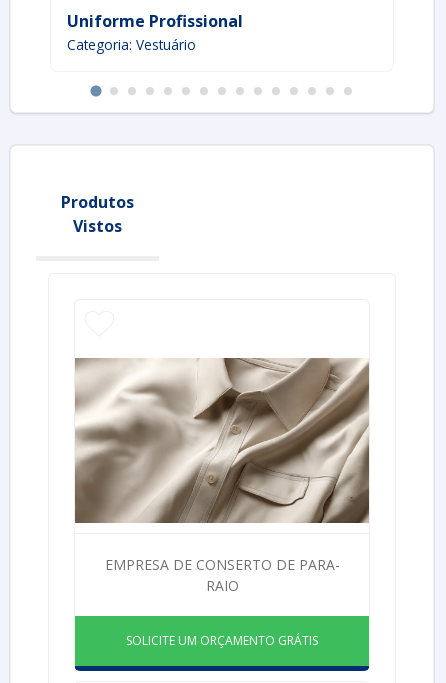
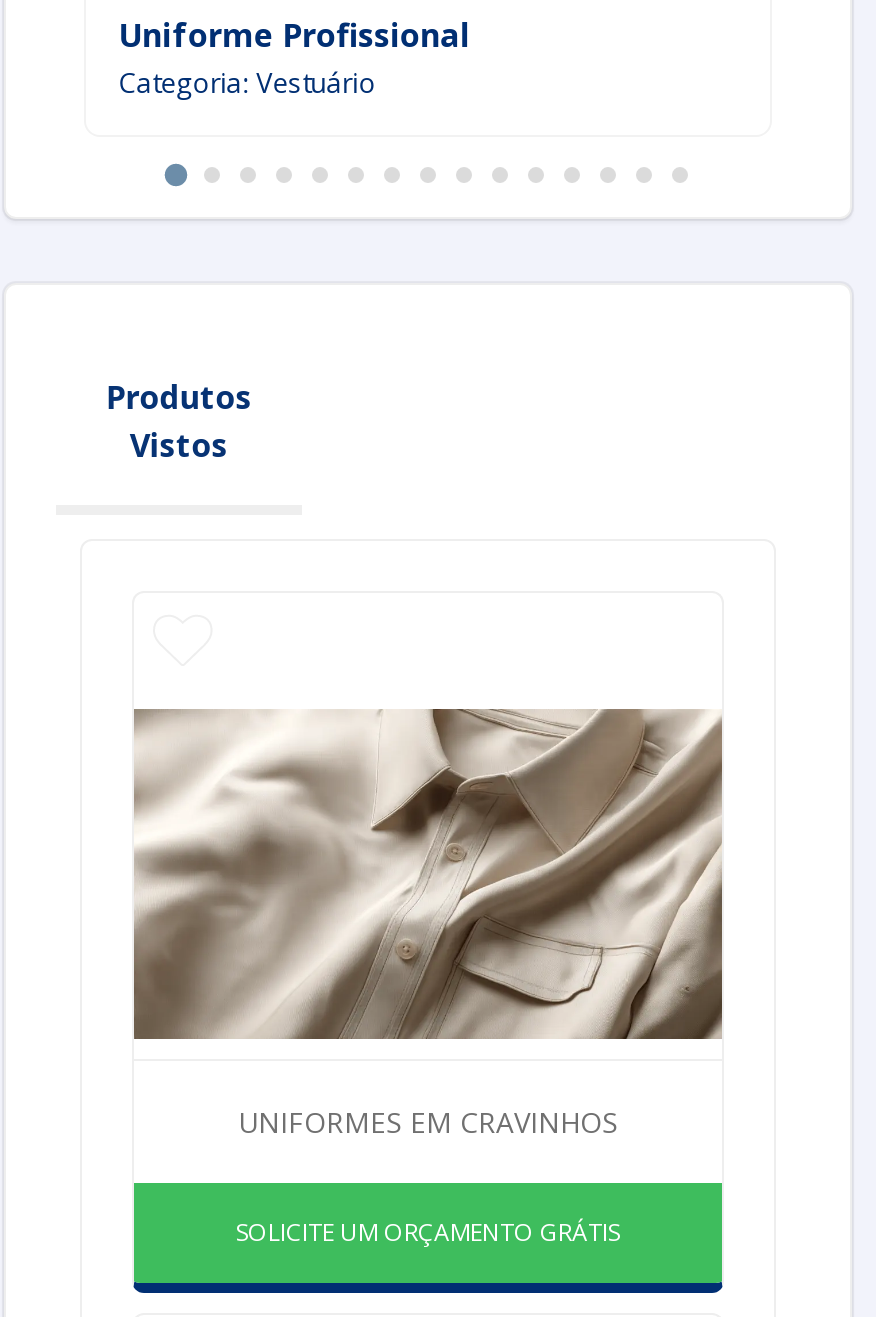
- EMPRESA DE CONSERTO DE PARA-
- RAIO
+ UNIFORMES EM CRAVINHOS
